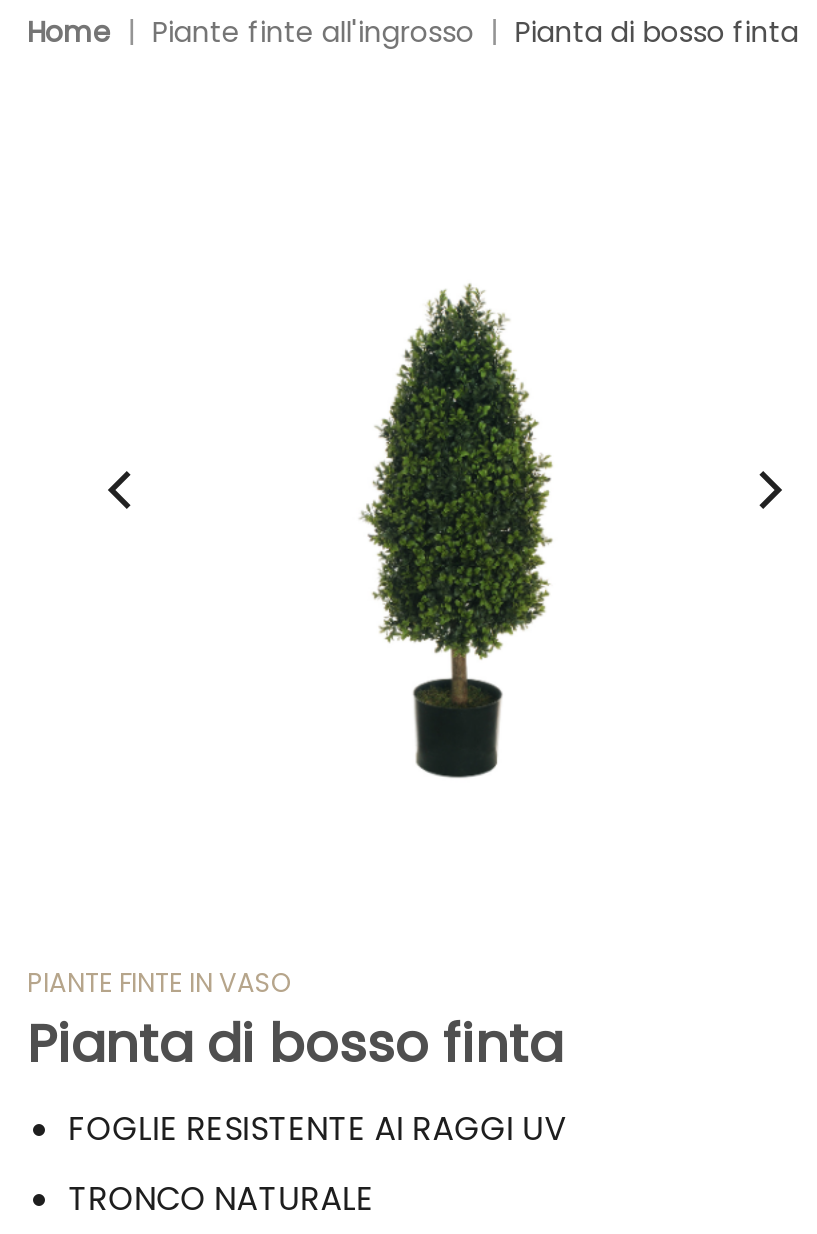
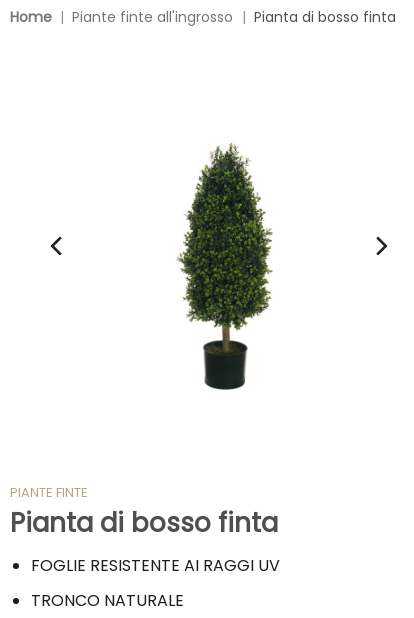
- PIANTE FINTE IN VASO
+ PIANTE FINTE
